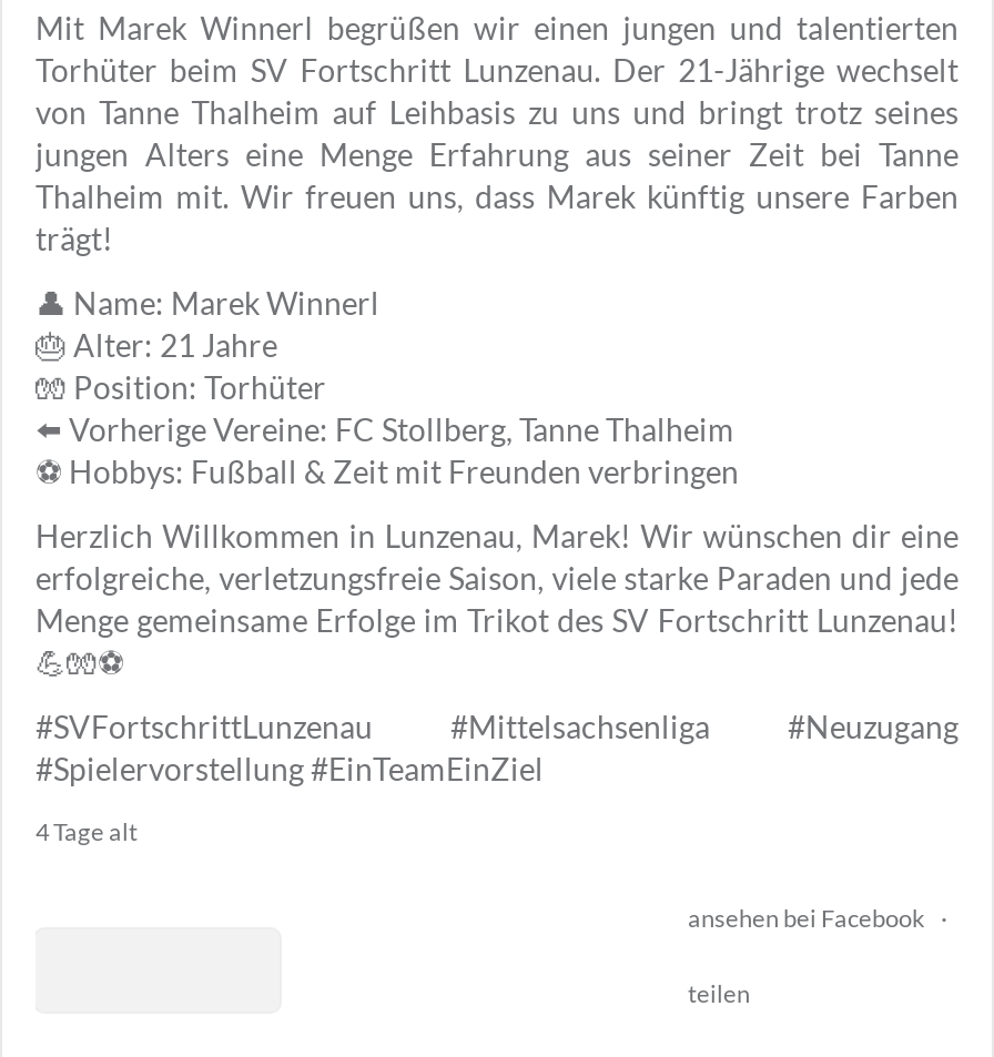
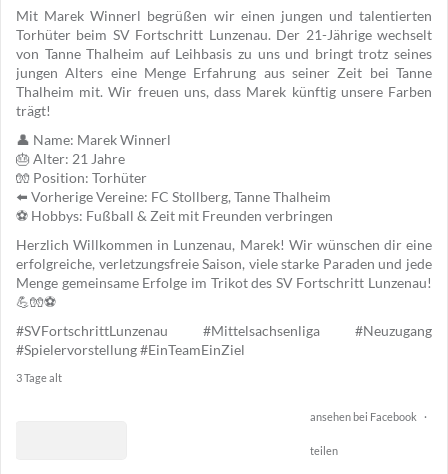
- 4 Tage alt
+ 3 Tage alt
